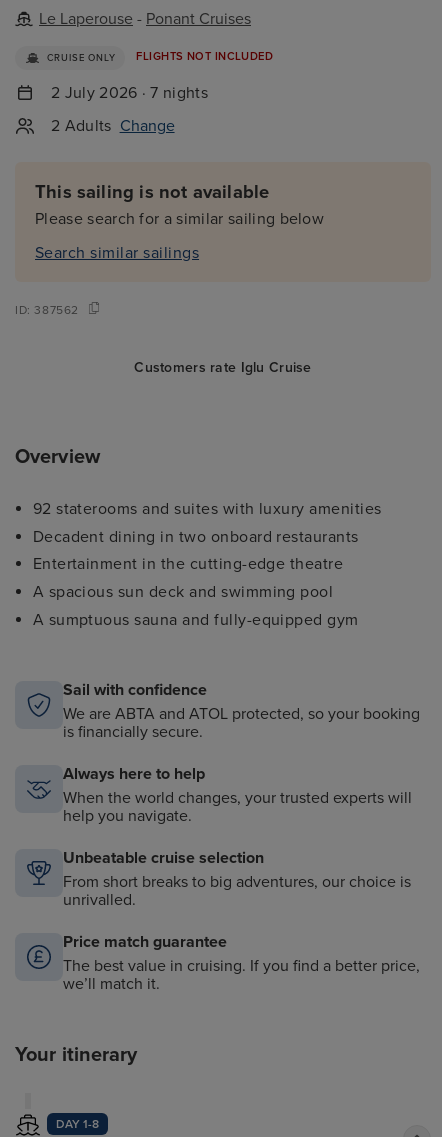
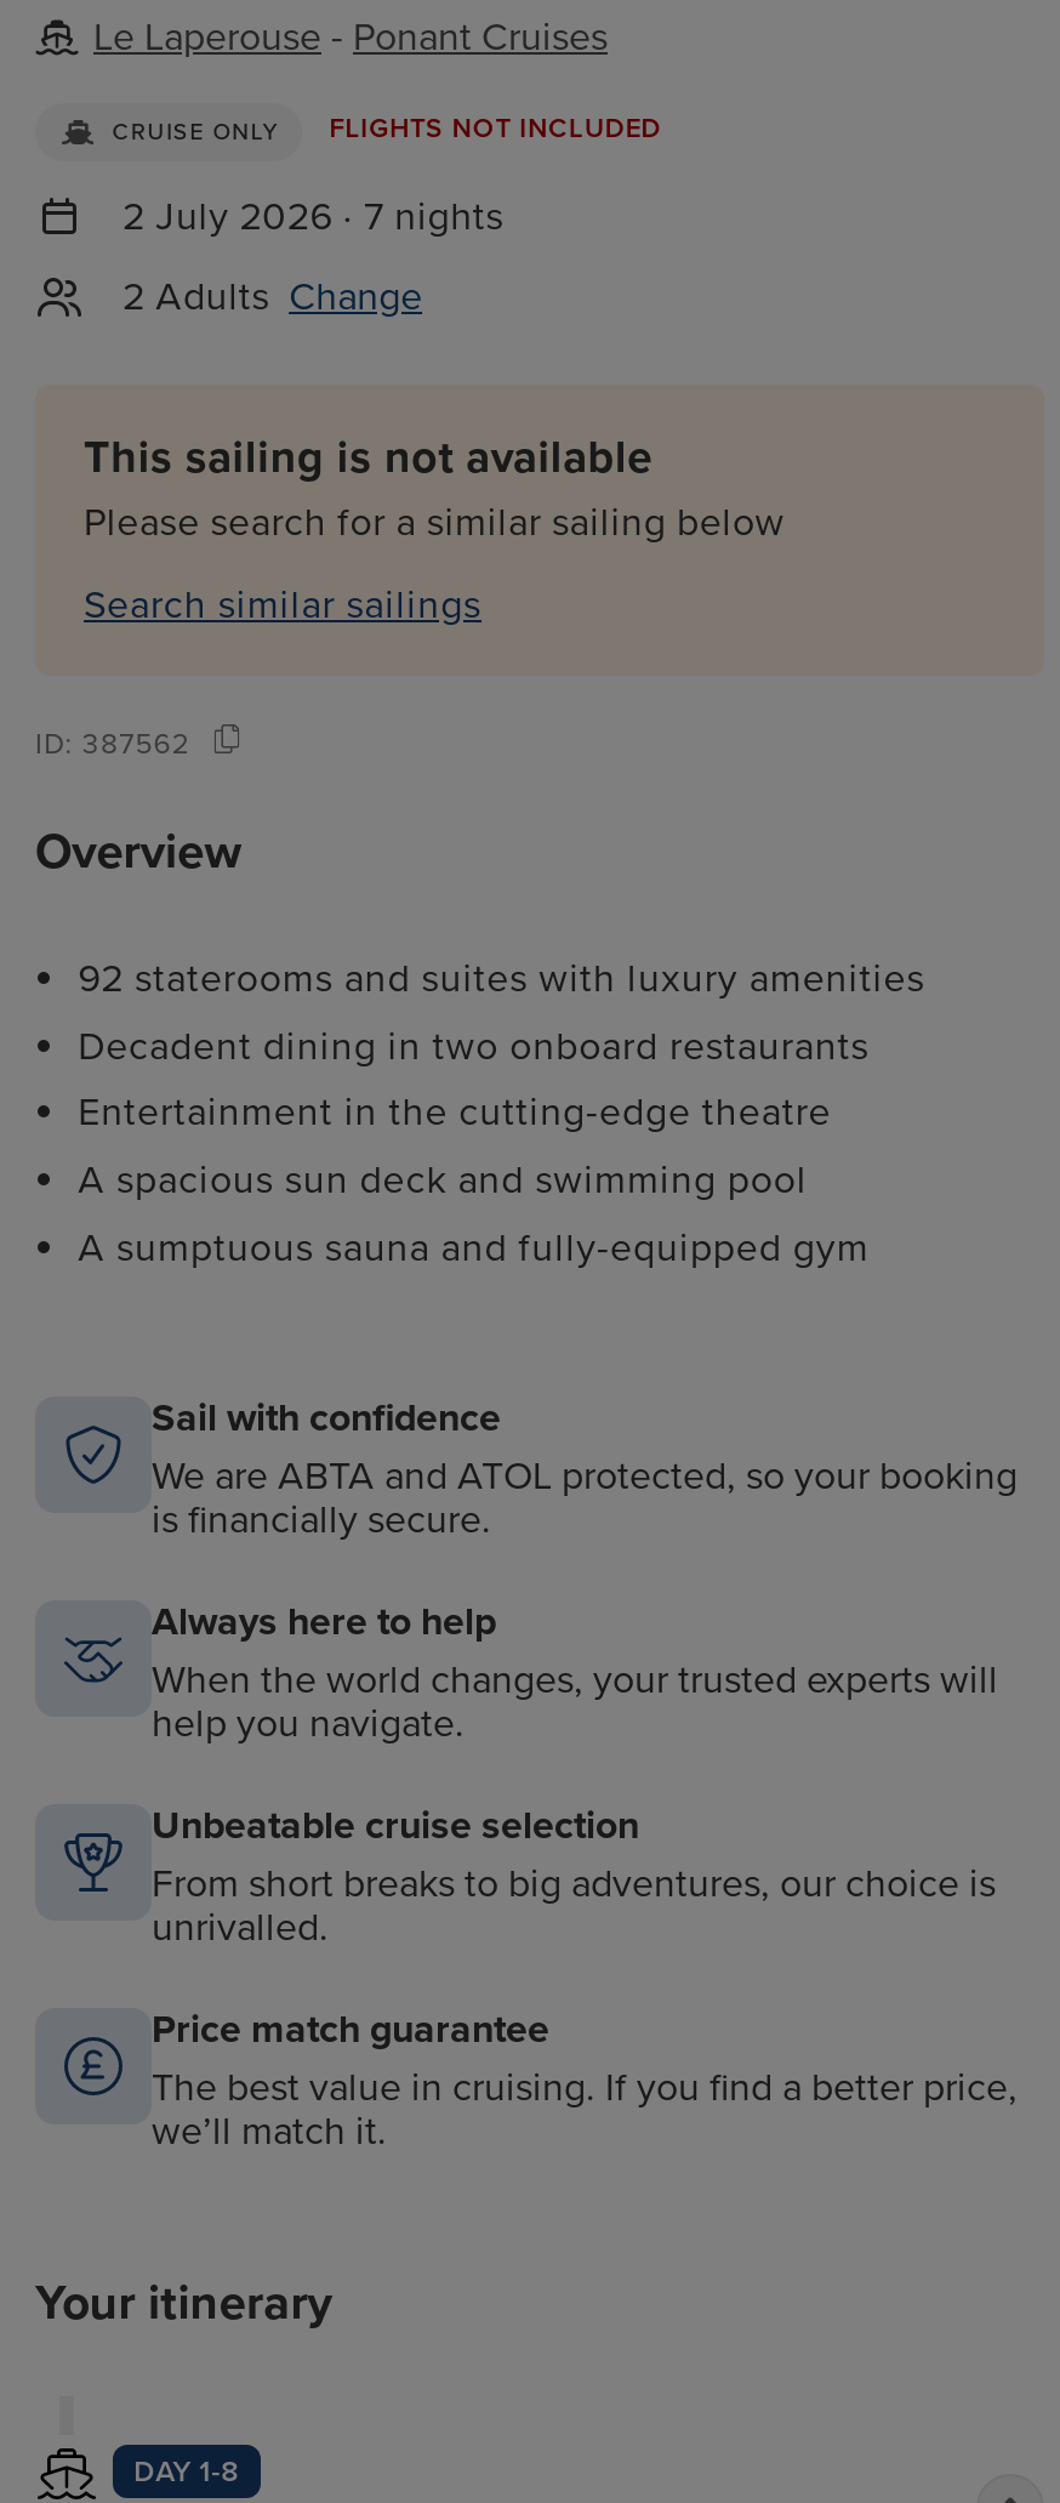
- Customers rate Iglu Cruise
